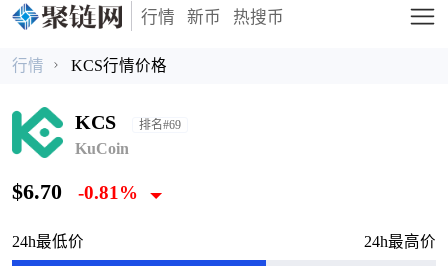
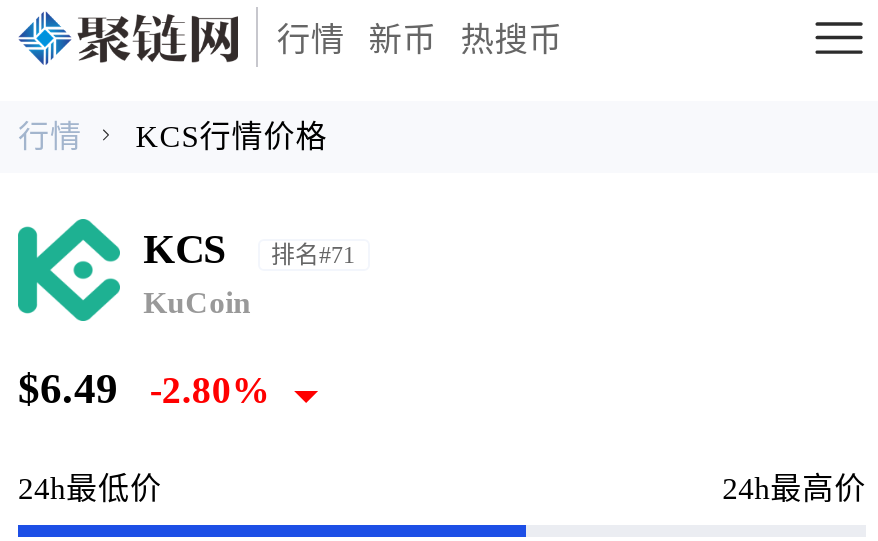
- KCS 排名#69
+ KCS 排名#71

- $6.70
+ $6.49

- -0.81%
+ -2.80%
